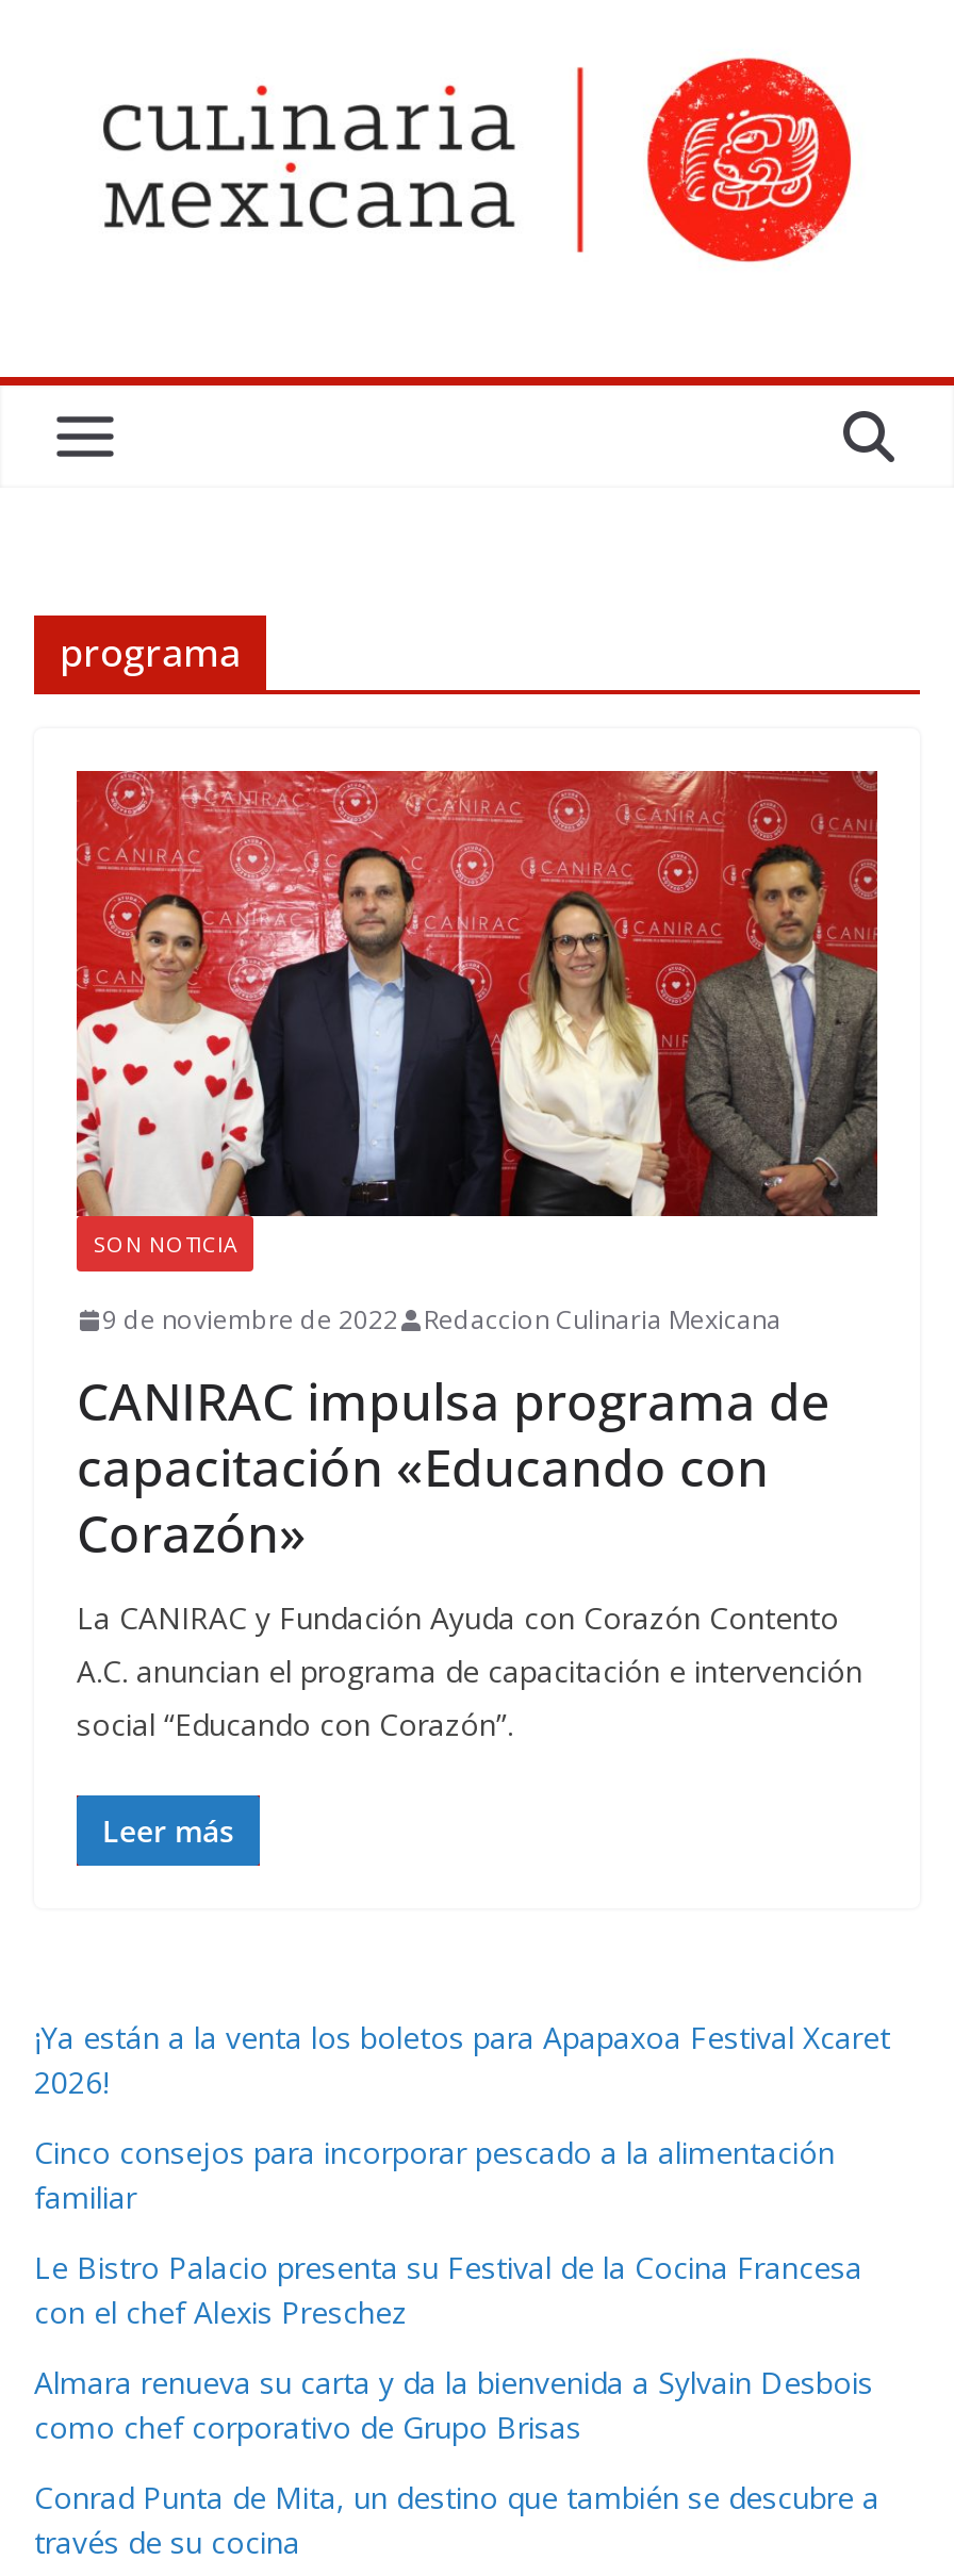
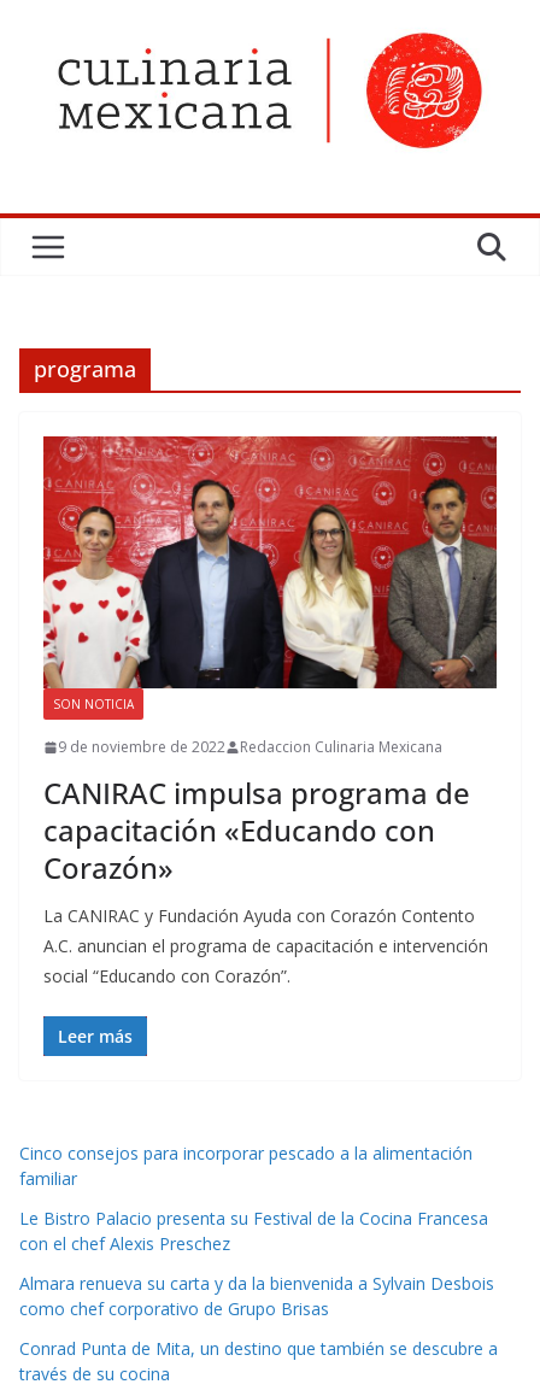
- ¡Ya están a la venta los boletos para Apapaxoa Festival Xcaret
- 2026!
